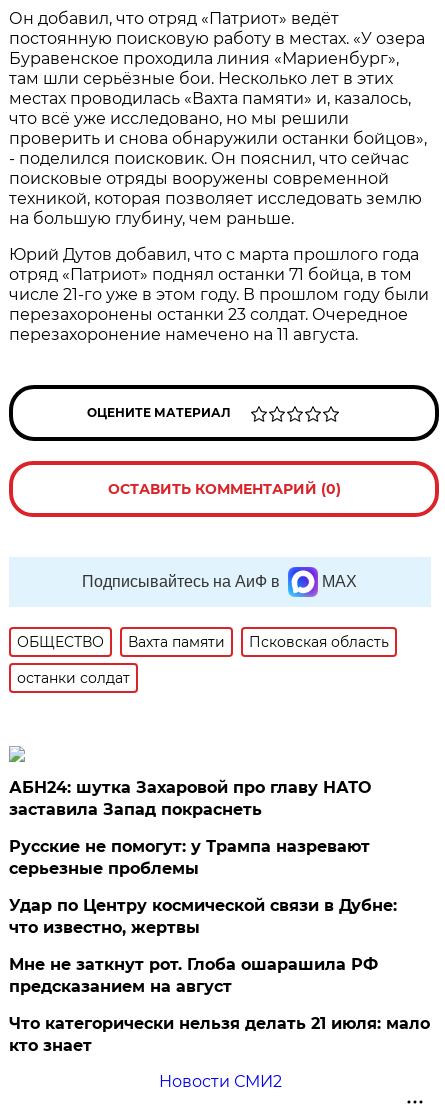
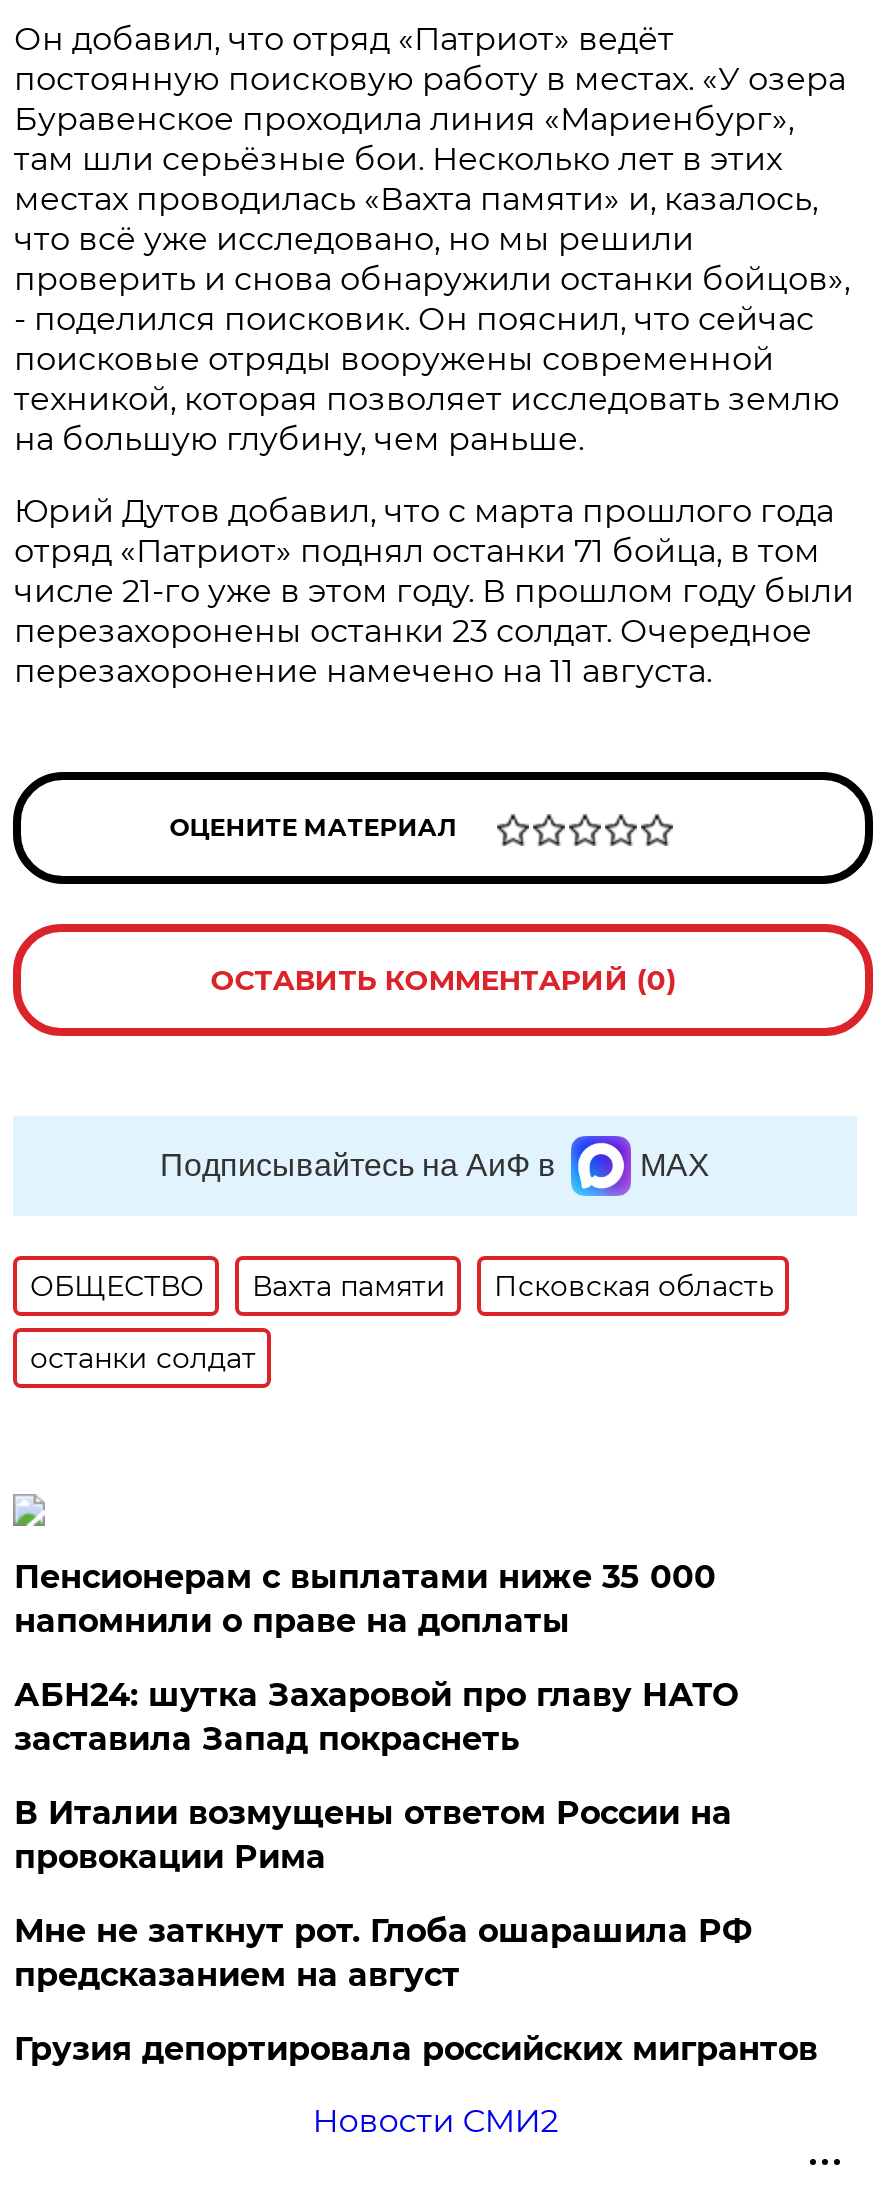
+ Пенсионерам с выплатами ниже 35 000
+ напомнили о праве на доплаты

moved down: АБН24: шутка Захаровой про главу НАТО | заставила Запад покраснеть

- Русские не помогут: у Трампа назревают
- серьезные проблемы
- Удар по Центру космической связи в Дубне:
- что известно, жертвы
+ В Италии возмущены ответом России на
+ провокации Рима

- Что категорически нельзя делать 21 июля: мало
- кто знает
+ Грузия депортировала российских мигрантов
